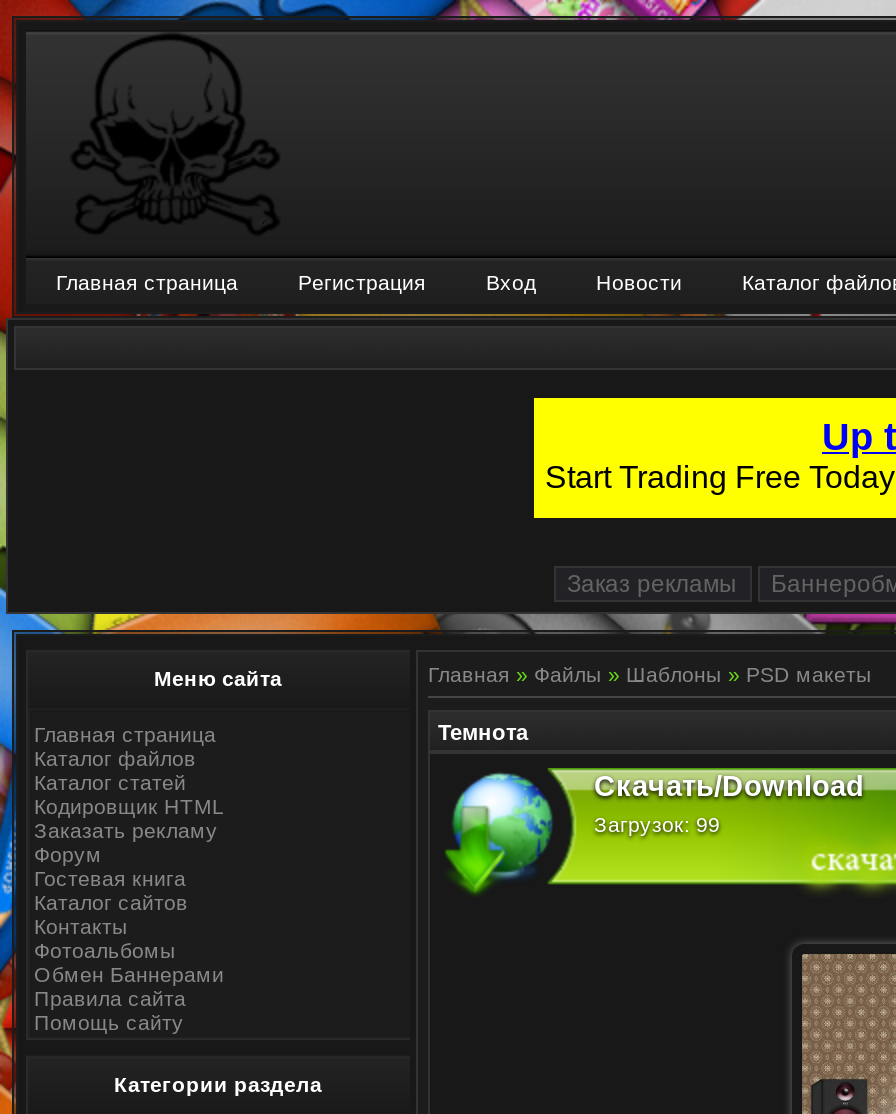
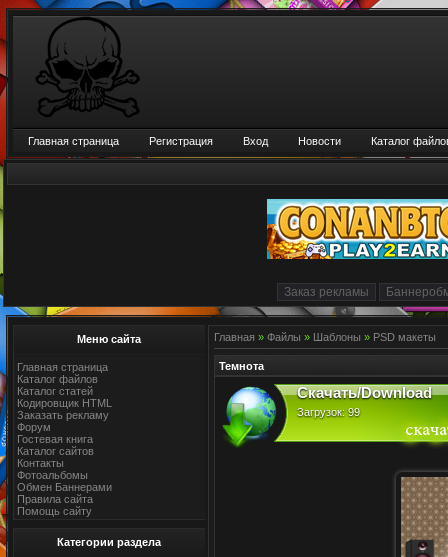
- [image]
+ [image]
